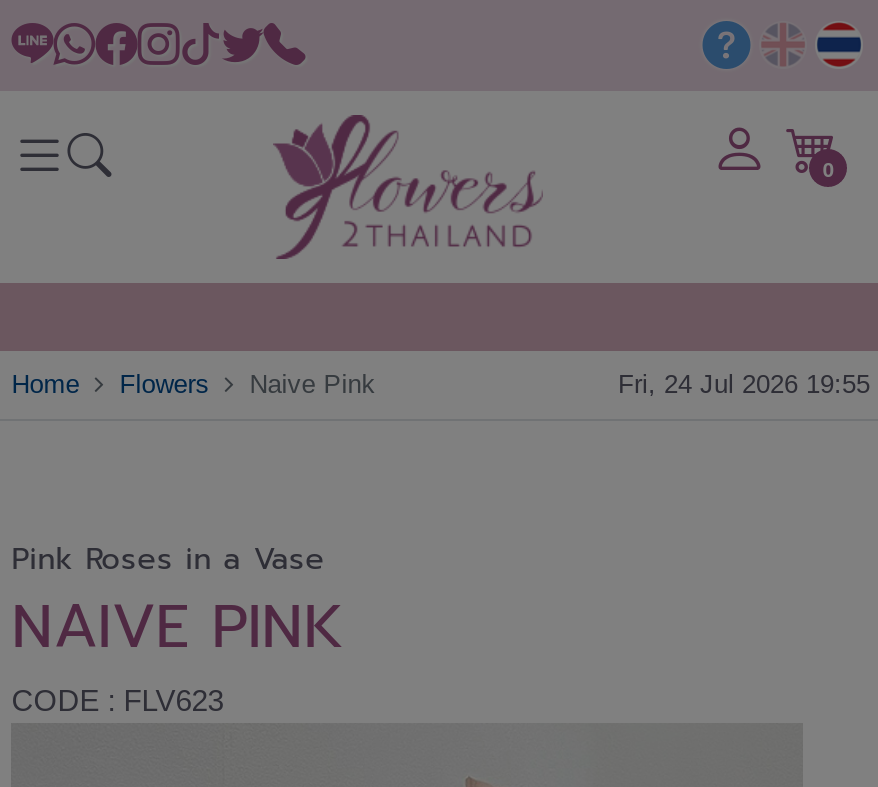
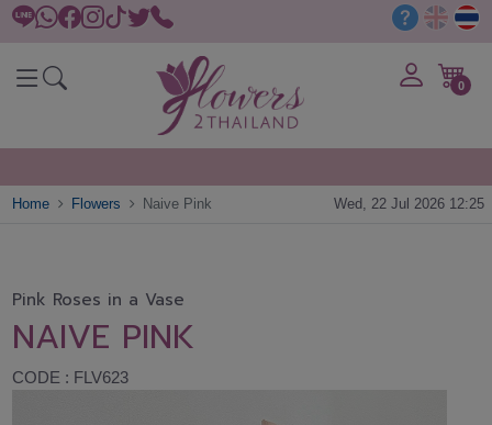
- Fri, 24 Jul 2026 19:55
+ Wed, 22 Jul 2026 12:25
